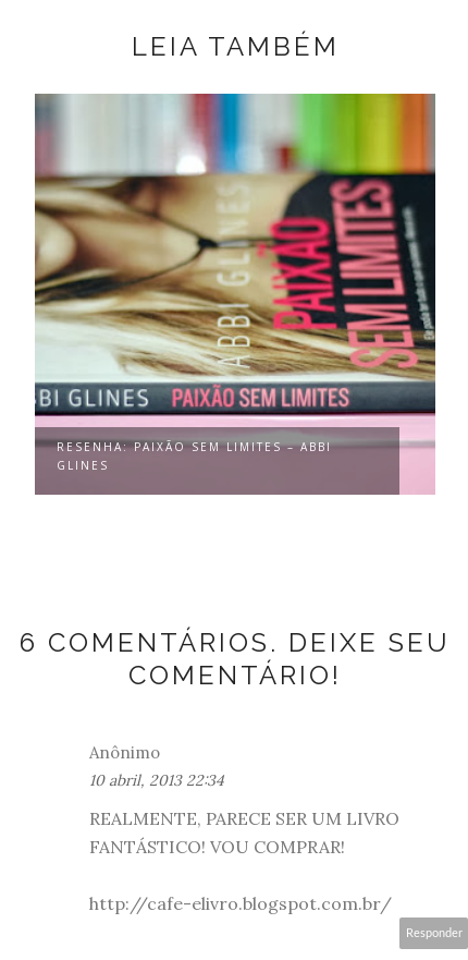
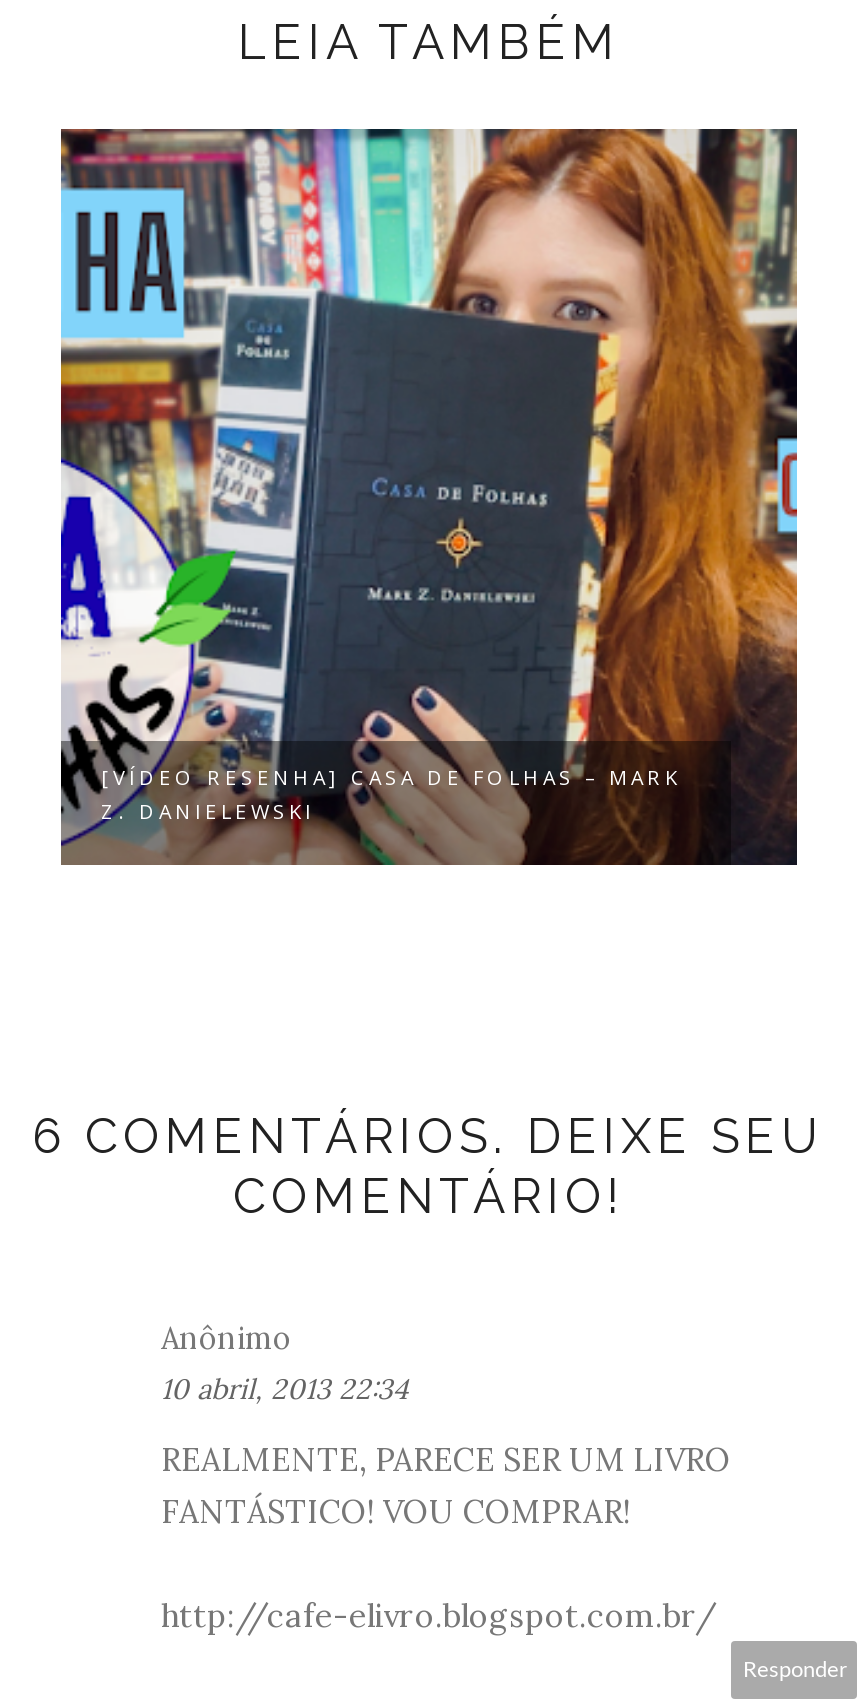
- [image]
- RESENHA: PAIXÃO SEM LIMITES – ABBI
- GLINES
+ [image]
+ [VÍDEO RESENHA] CASA DE FOLHAS – MARK
+ Z. DANIELEWSKI
